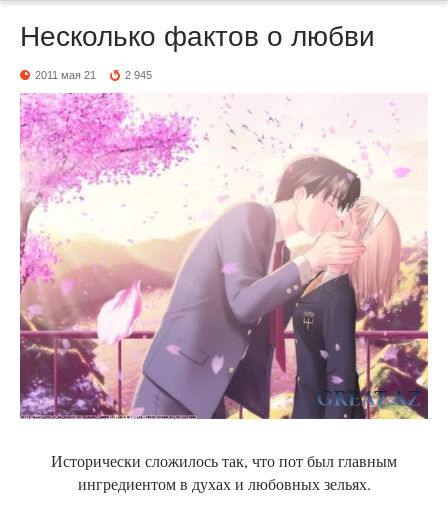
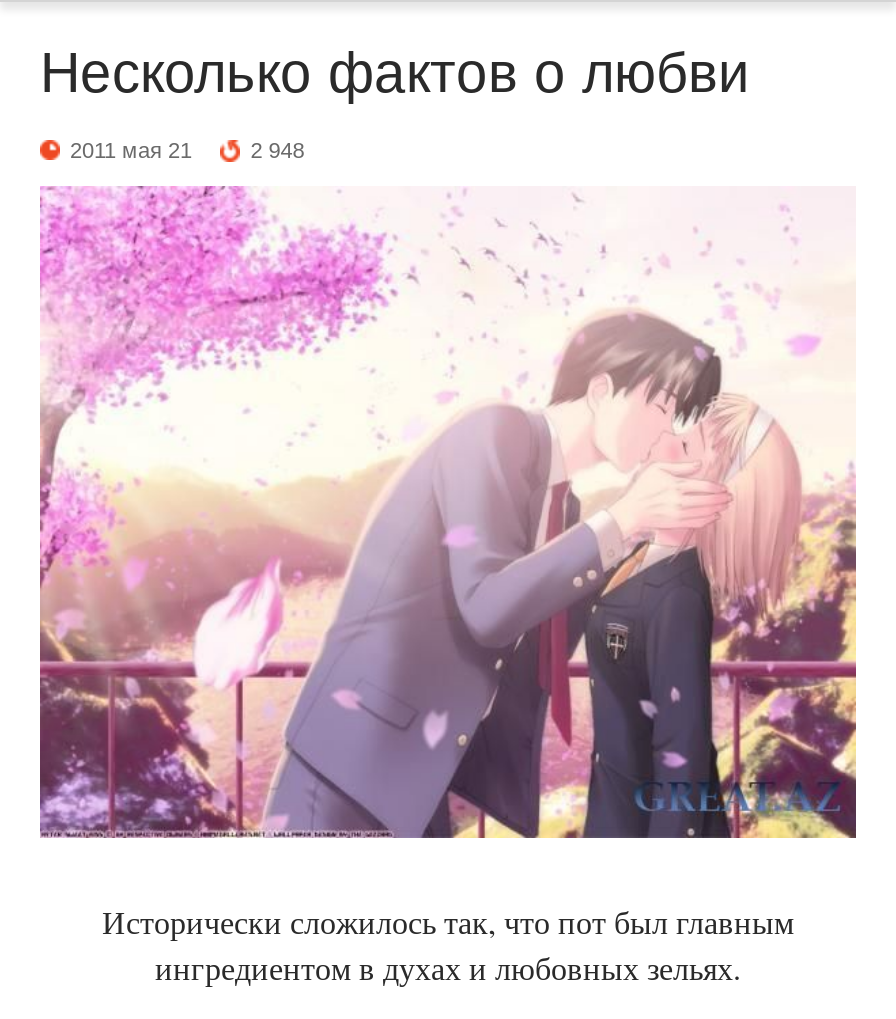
- 2 945
+ 2 948
